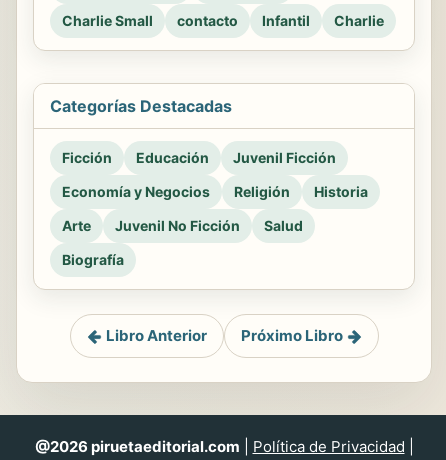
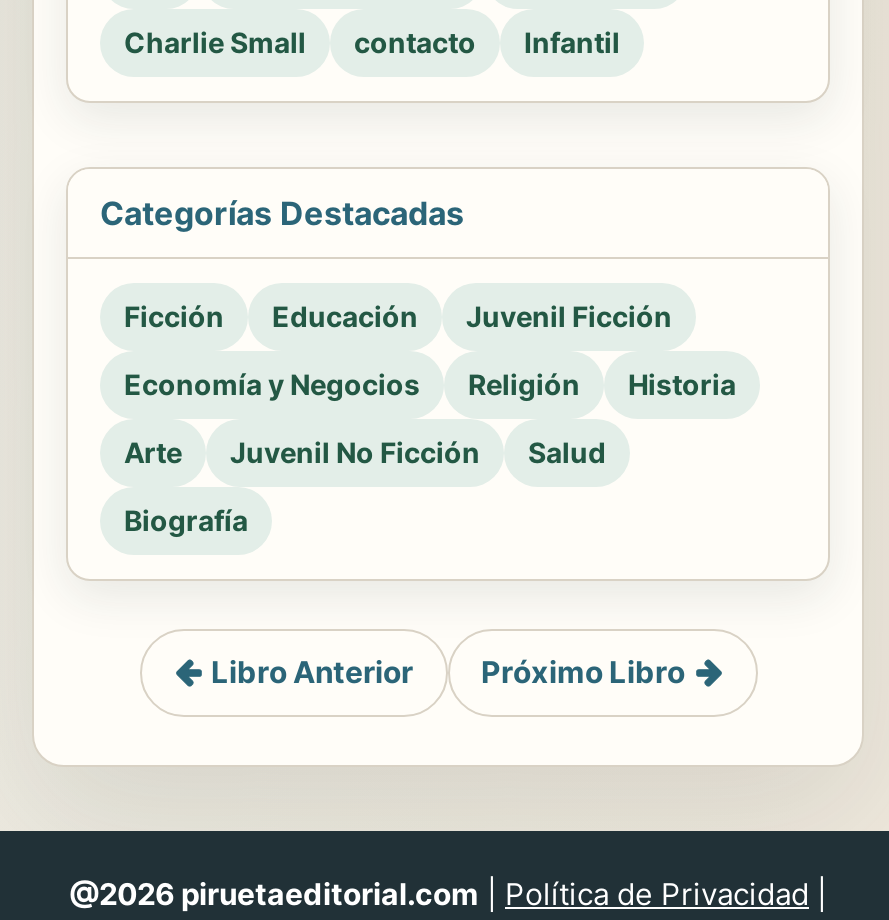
- Charlie
